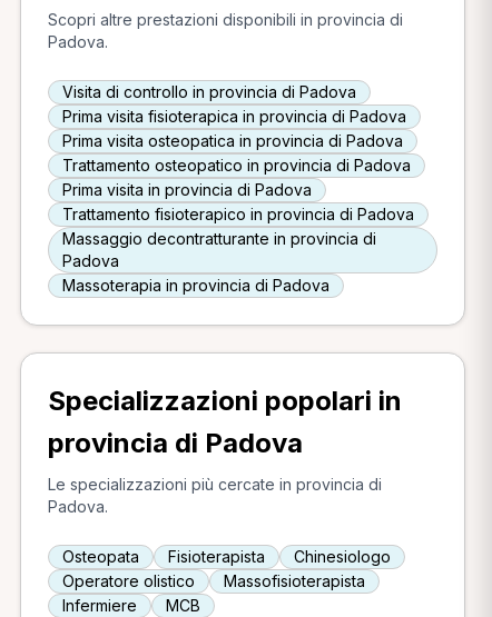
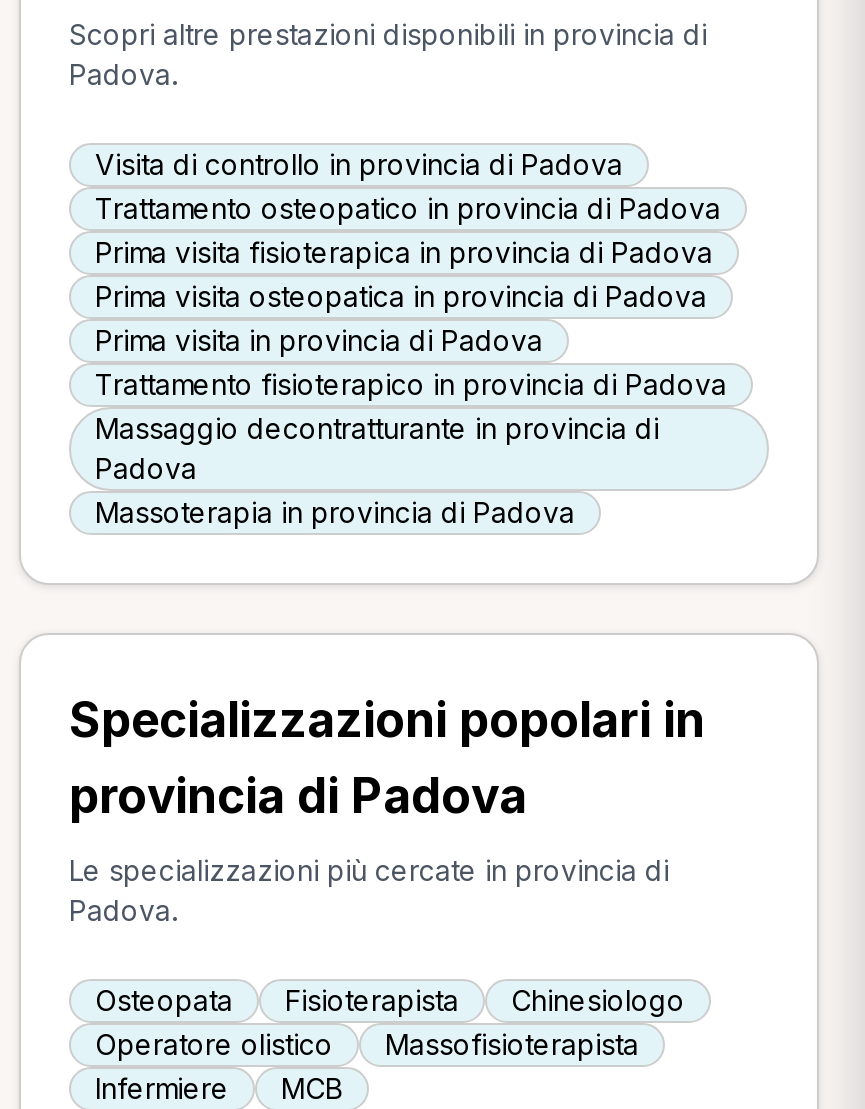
moved down: Prima visita fisioterapica in provincia di Padova | Prima visita osteopatica in provincia di Padova

moved up: Trattamento osteopatico in provincia di Padova
